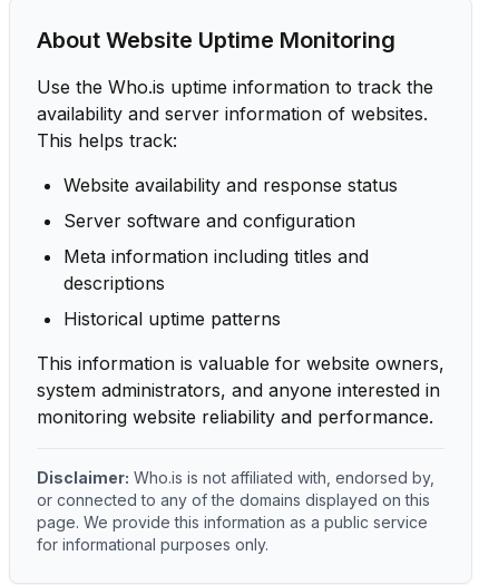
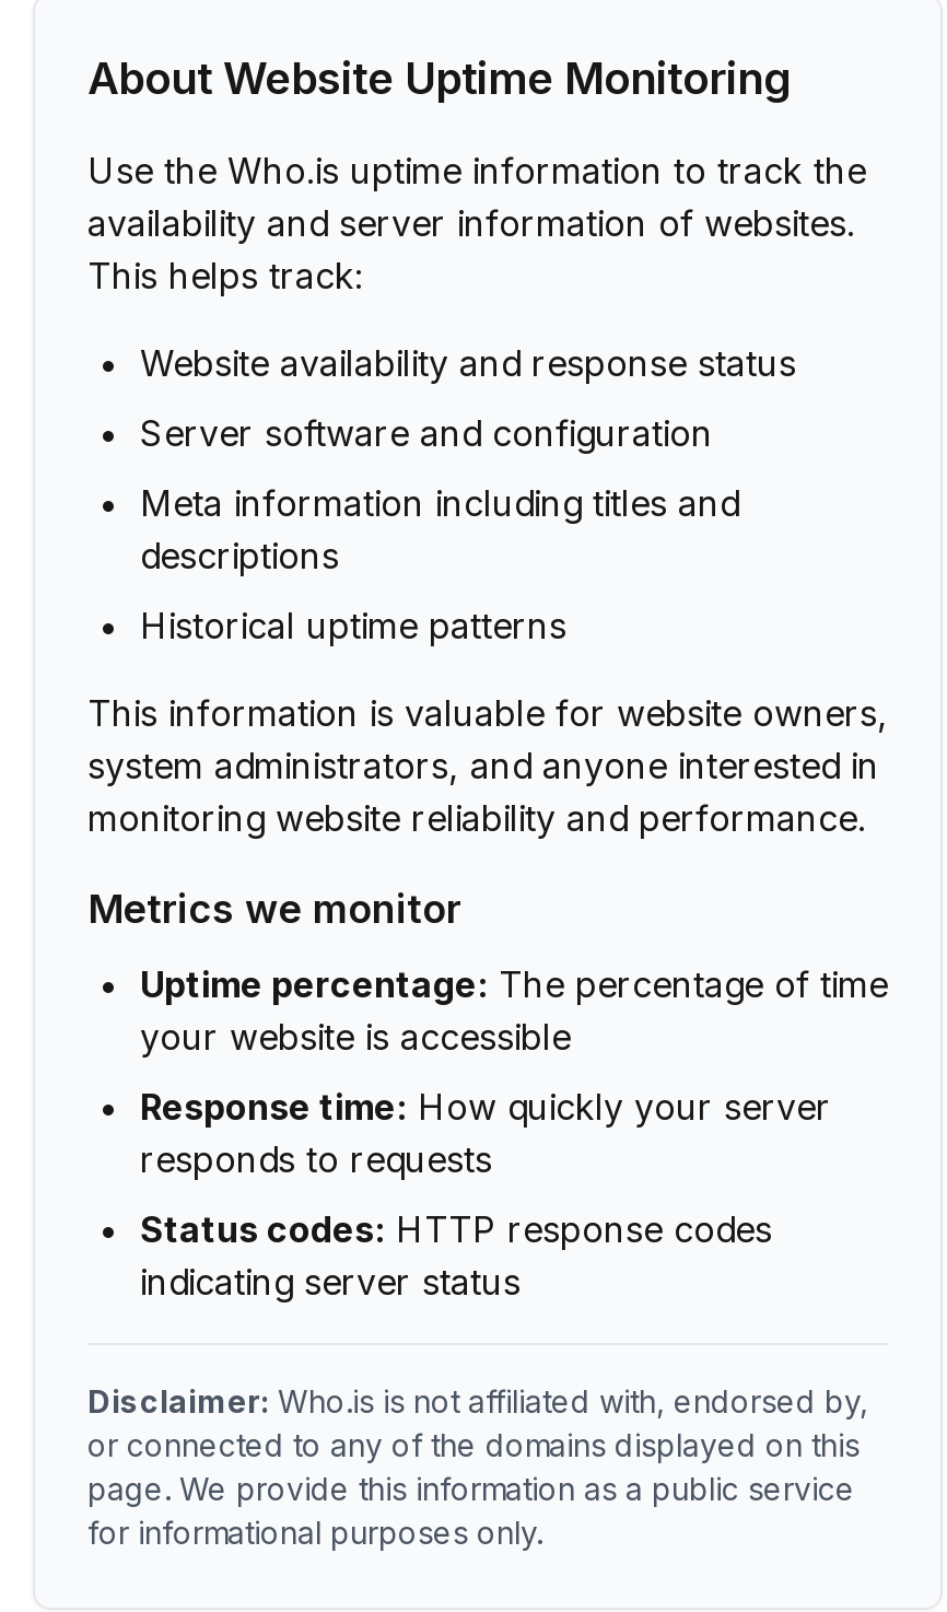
+ Metrics we monitor
+ Uptime percentage: The percentage of time
+ your website is accessible
+ Response time: How quickly your server
+ responds to requests
+ Status codes: HTTP response codes
+ indicating server status
